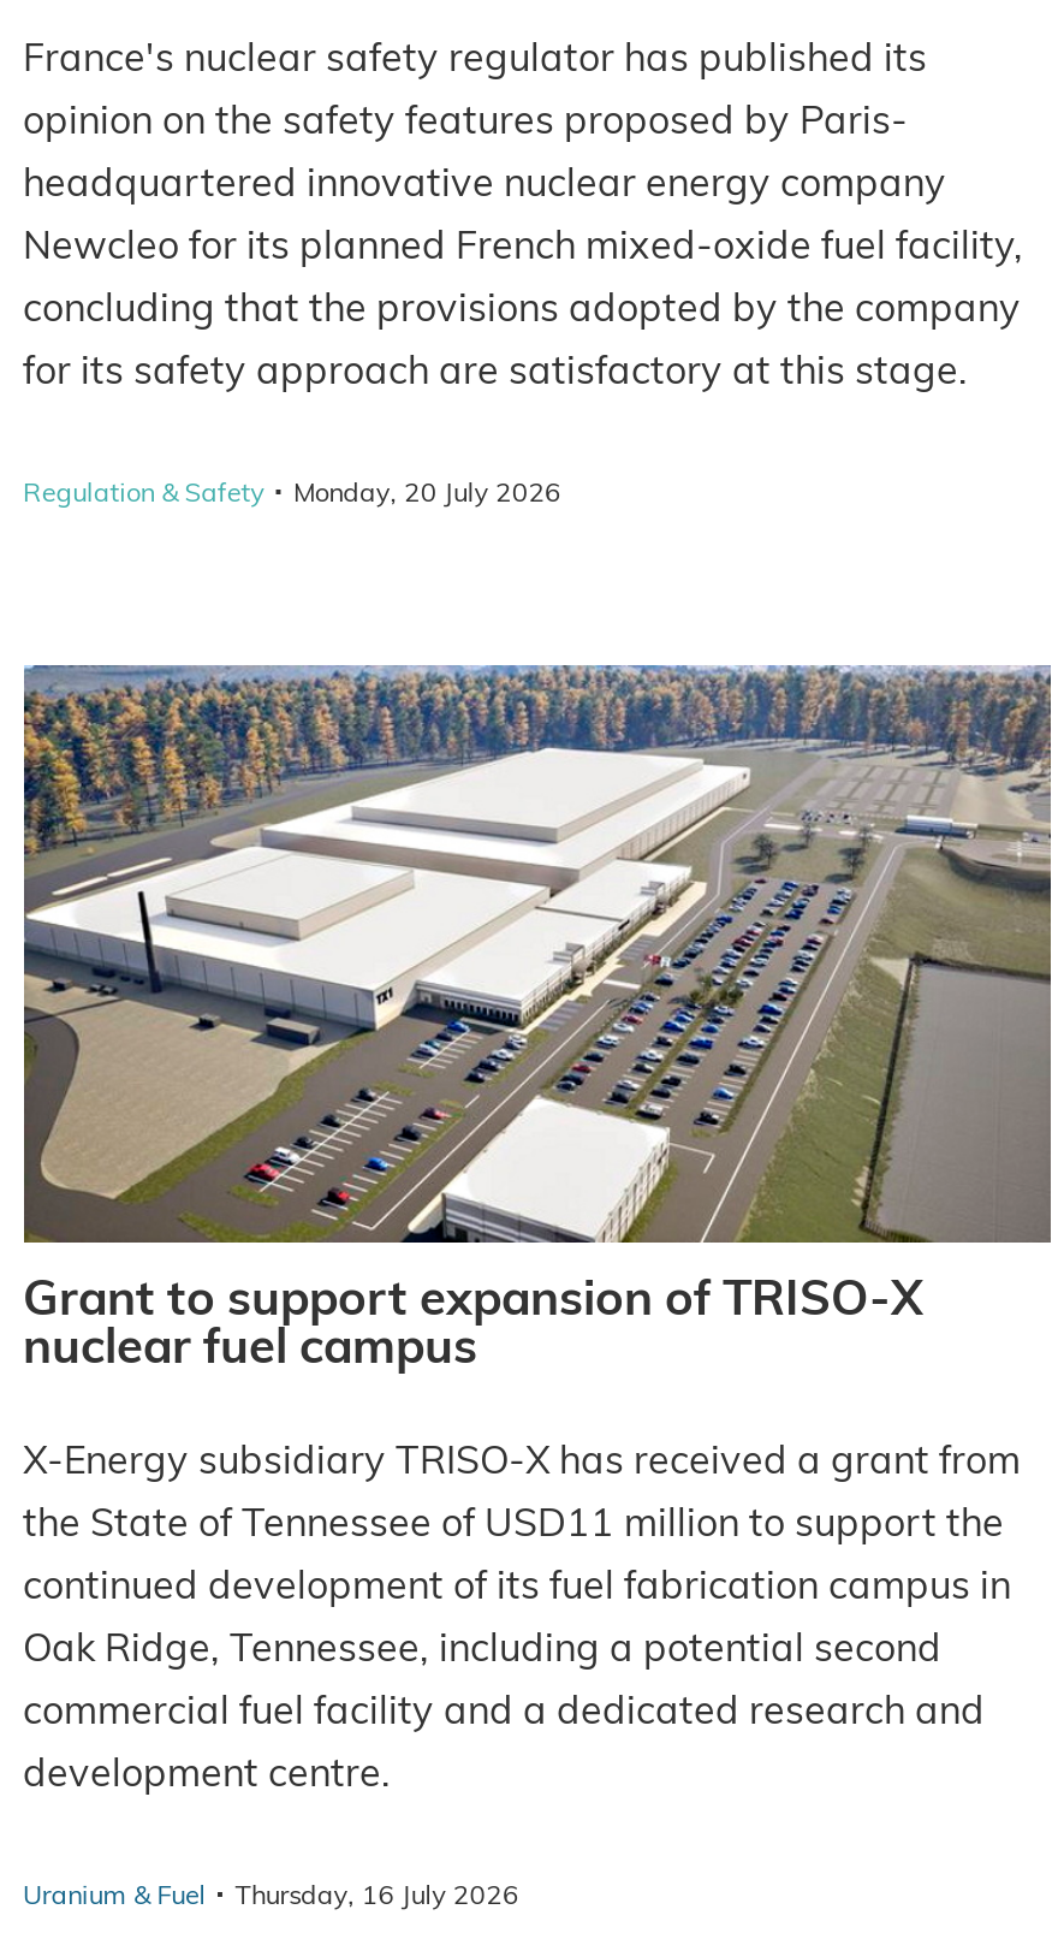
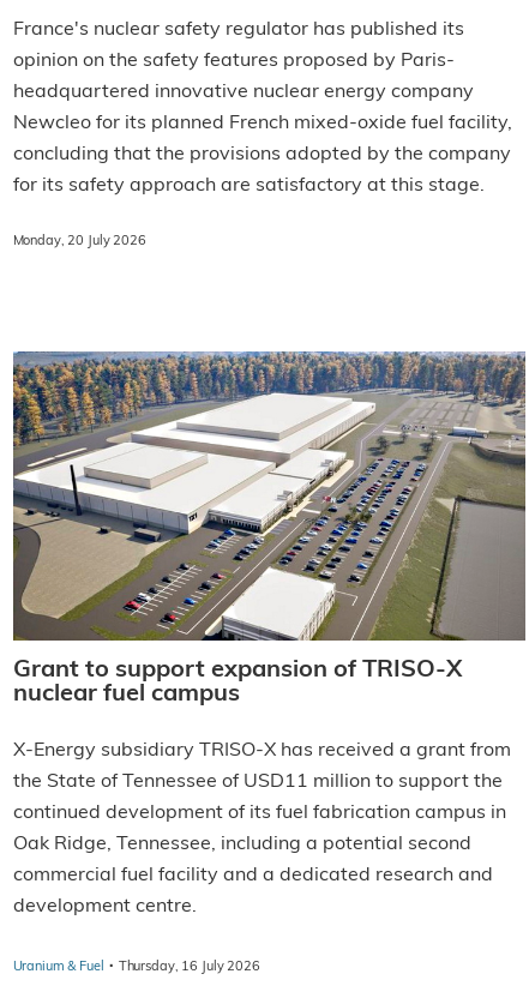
- Regulation & Safety · Monday, 20 July 2026
+ Monday, 20 July 2026
